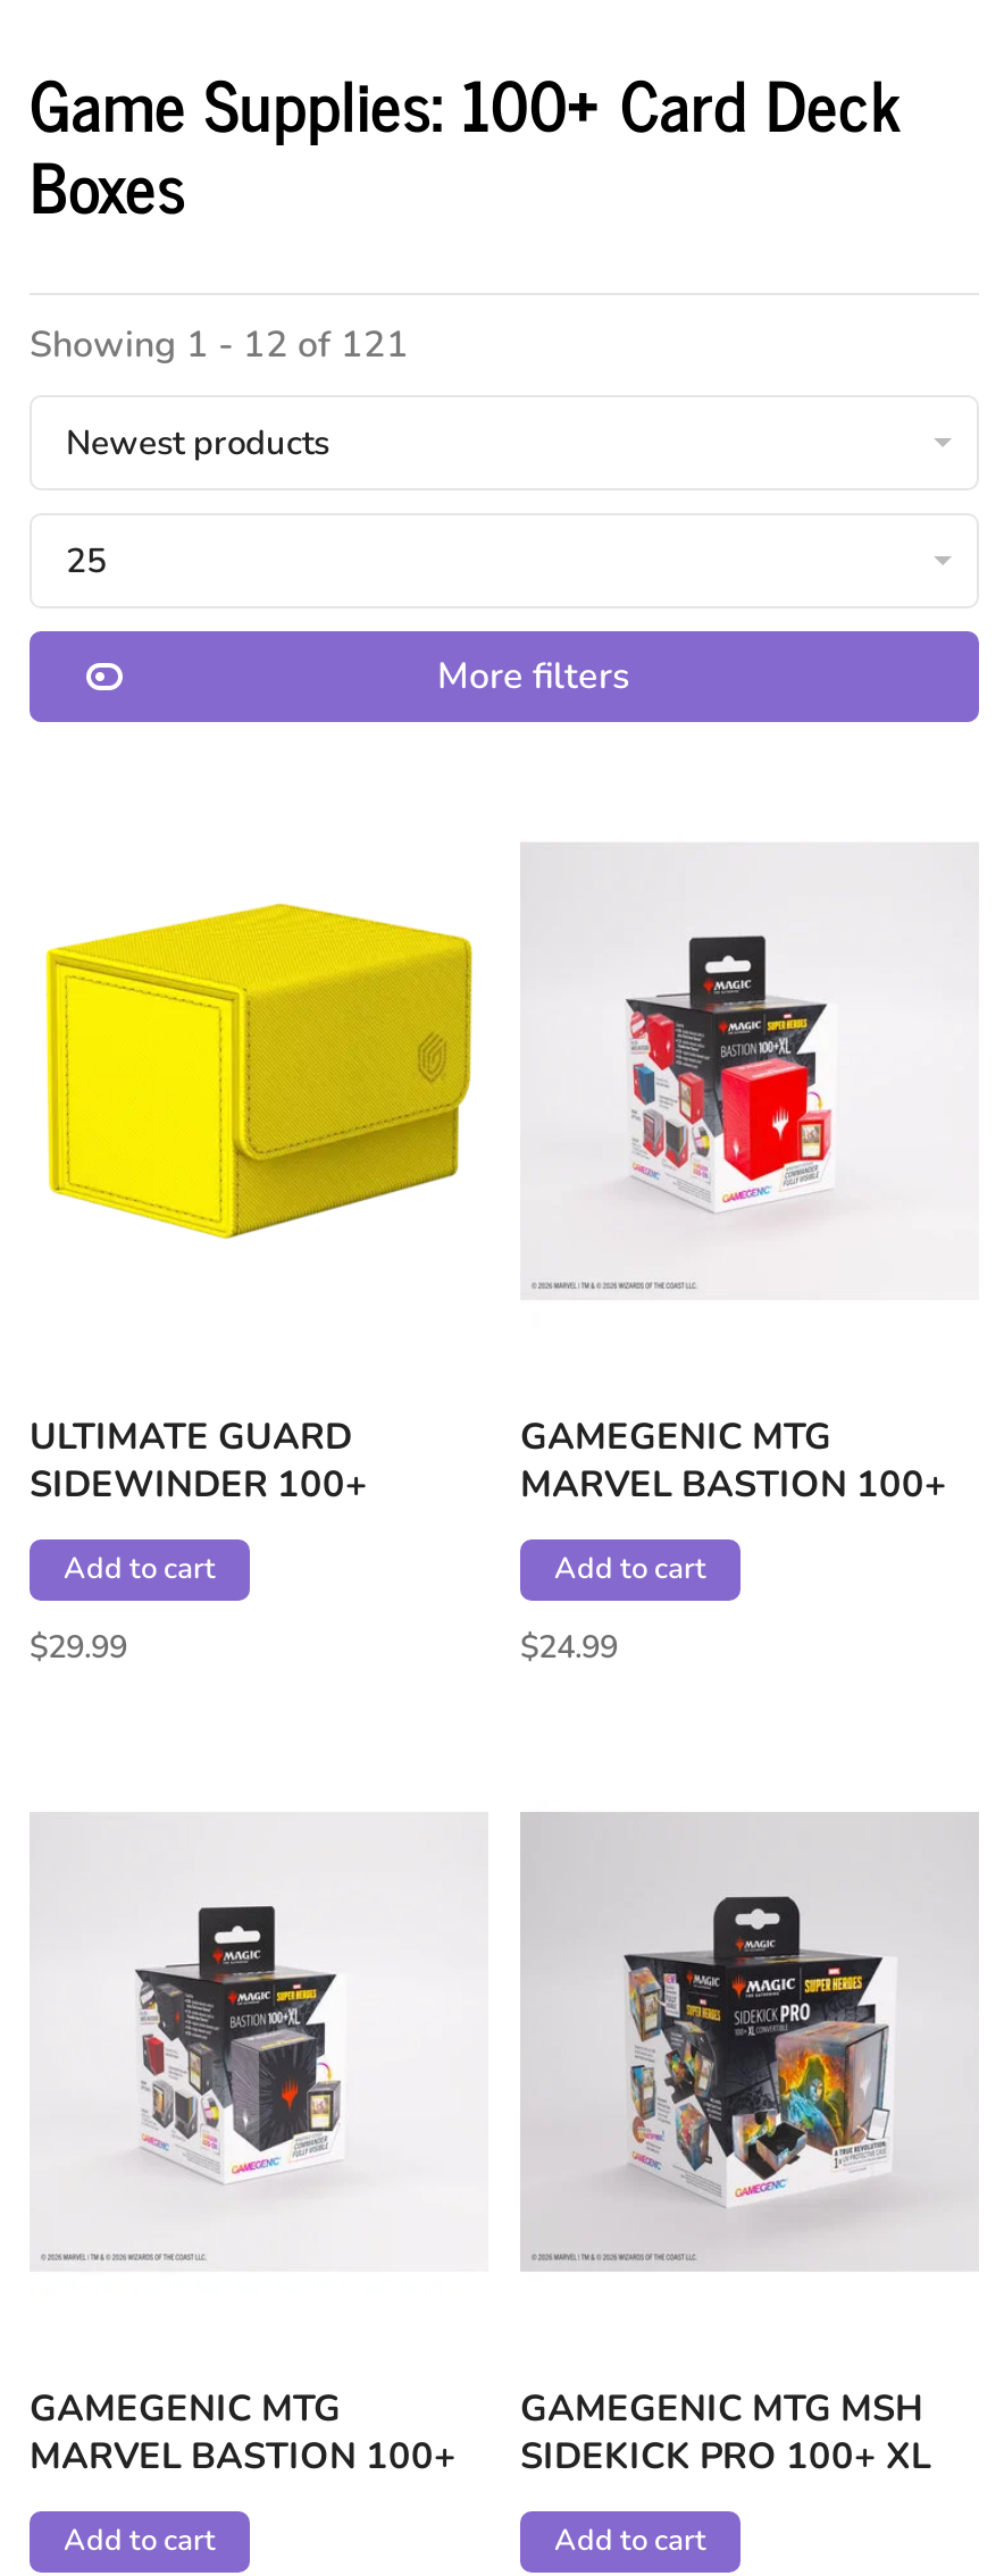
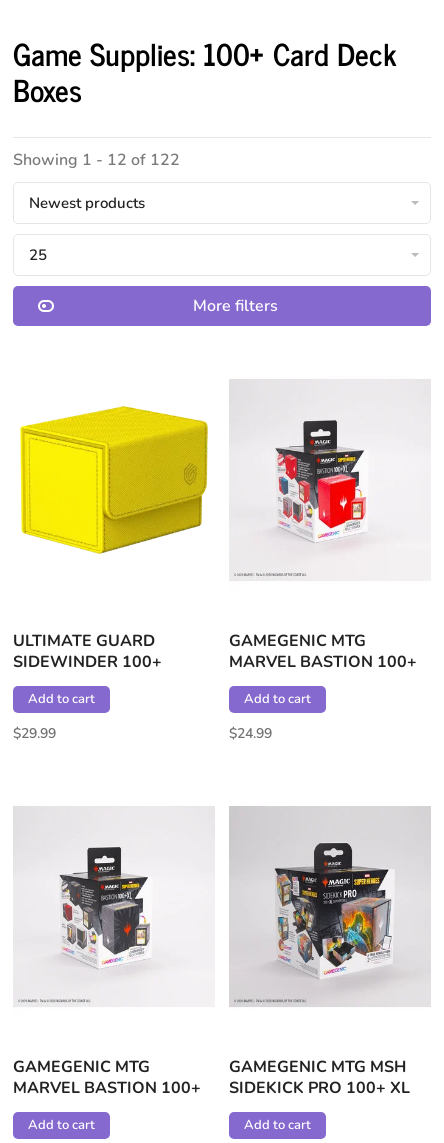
- Showing 1 - 12 of 121
+ Showing 1 - 12 of 122
